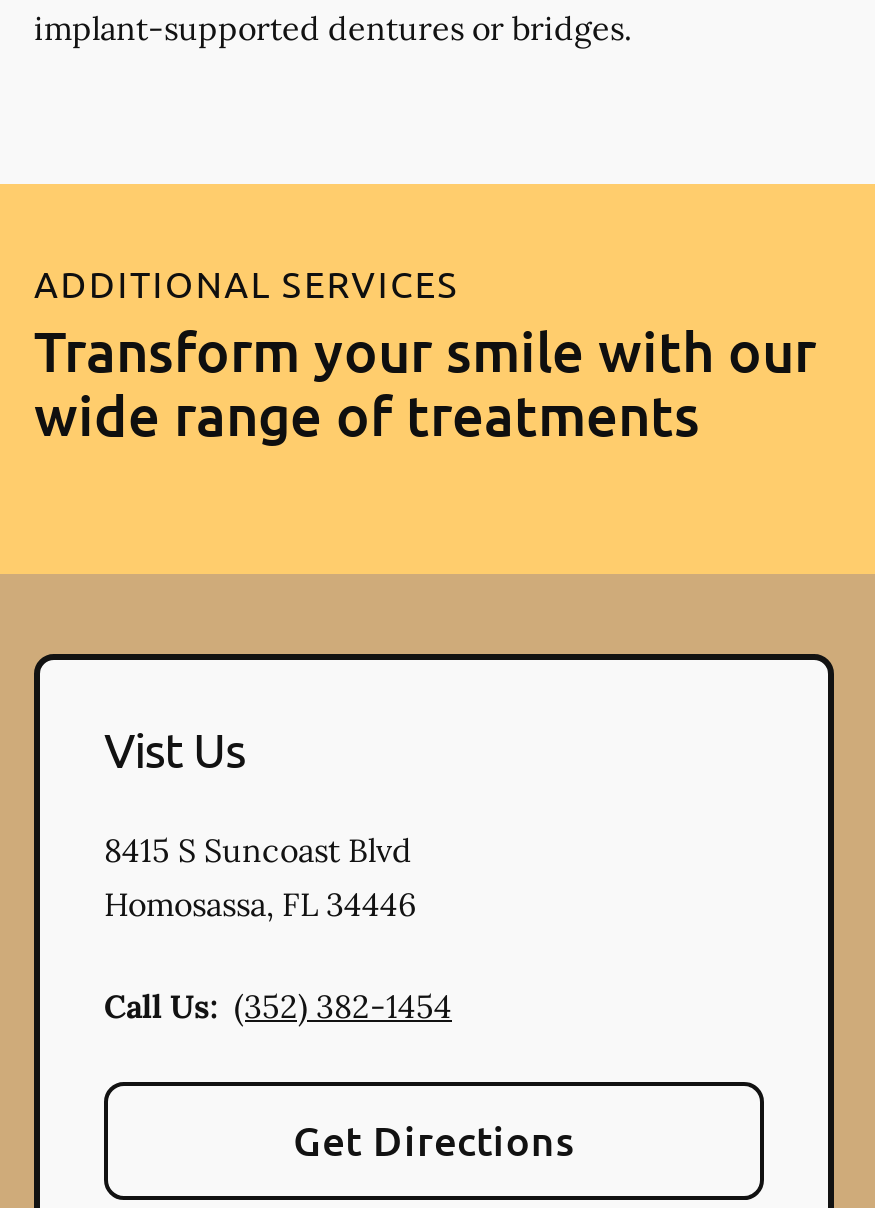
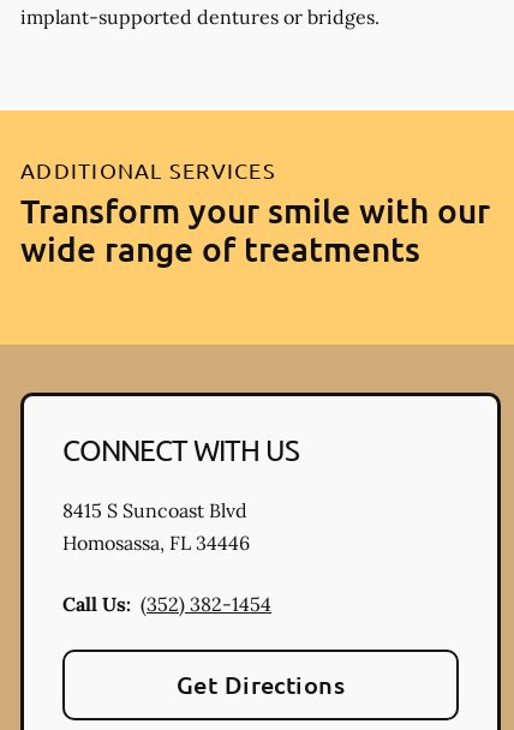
- Vist Us
+ CONNECT WITH US
